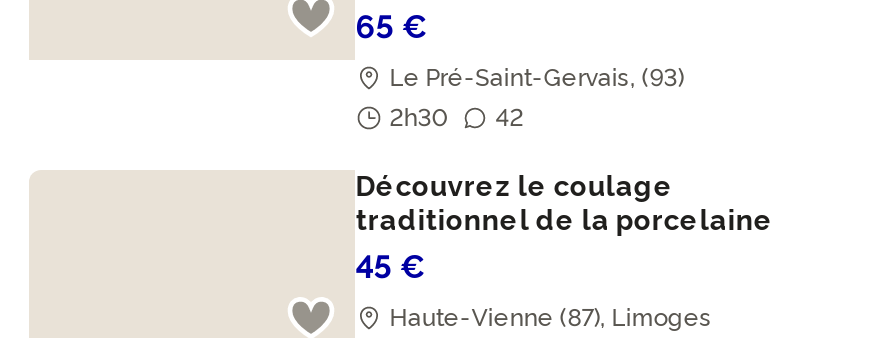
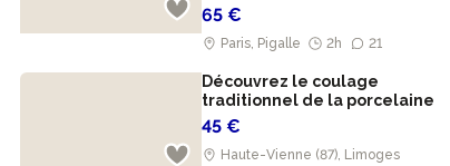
- Le Pré-Saint-Gervais, (93)
- 2h30
- 42
+ Paris, Pigalle
+ 2h
+ 21
